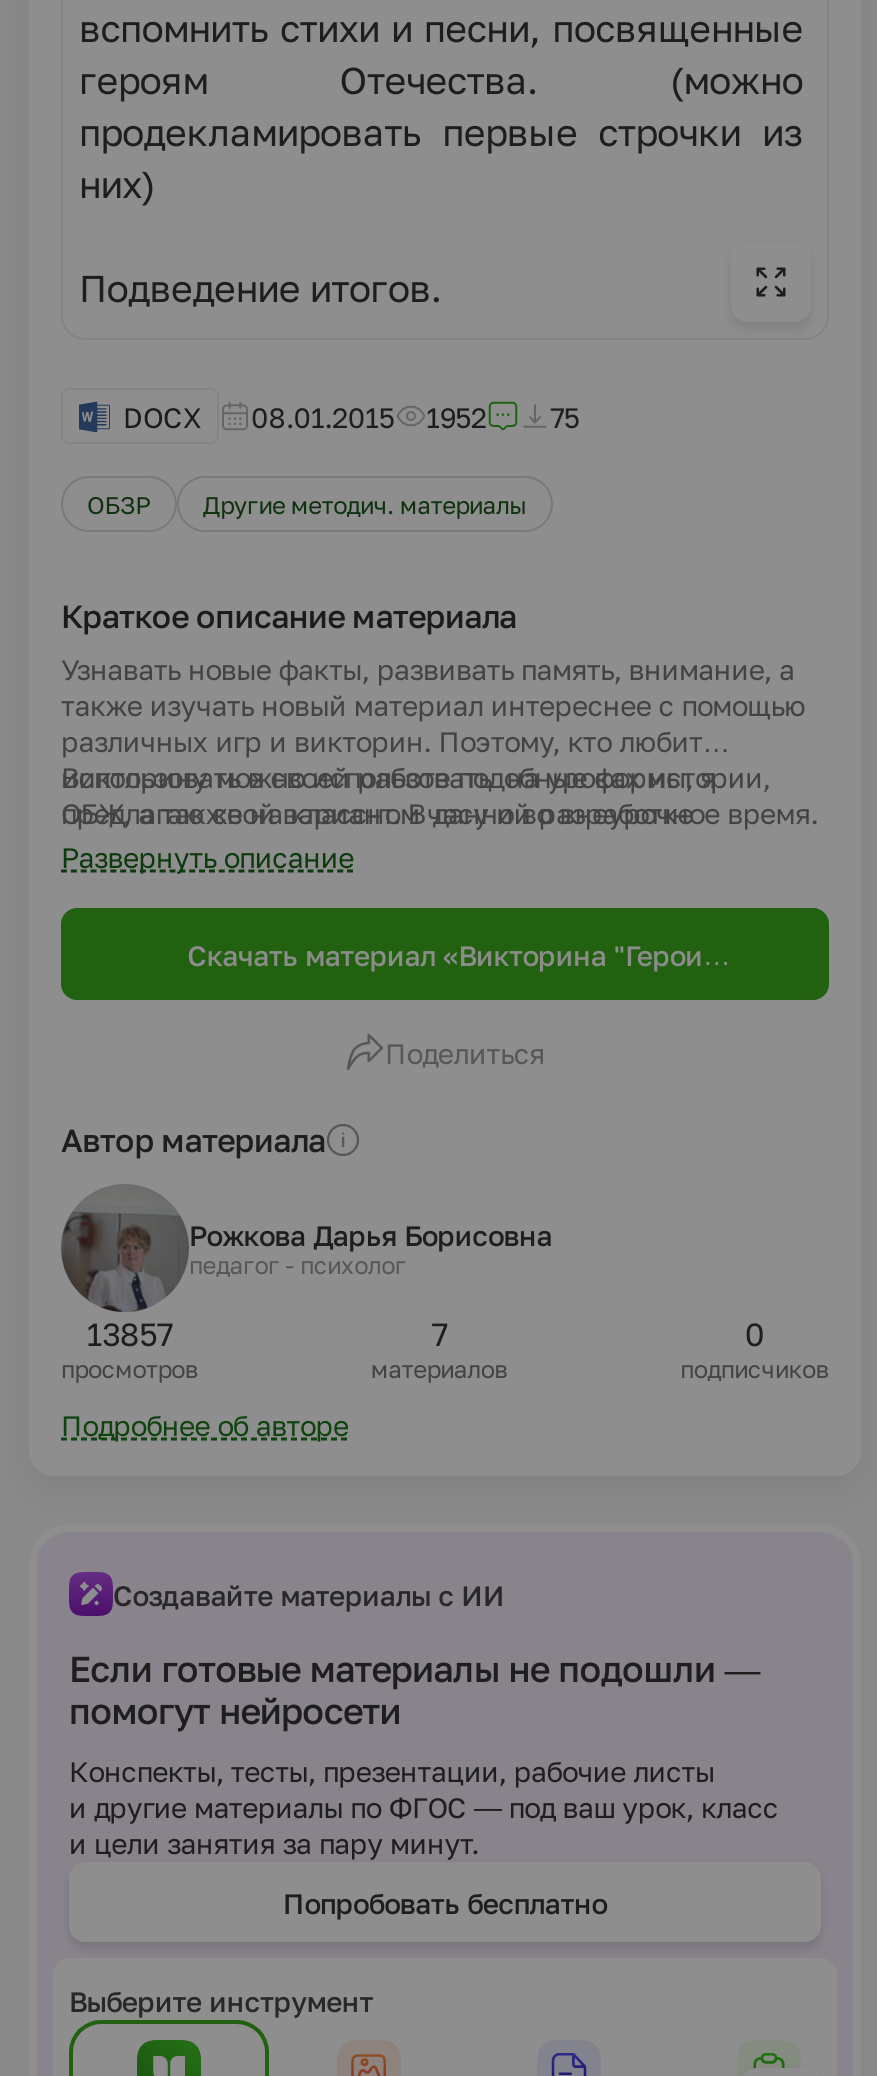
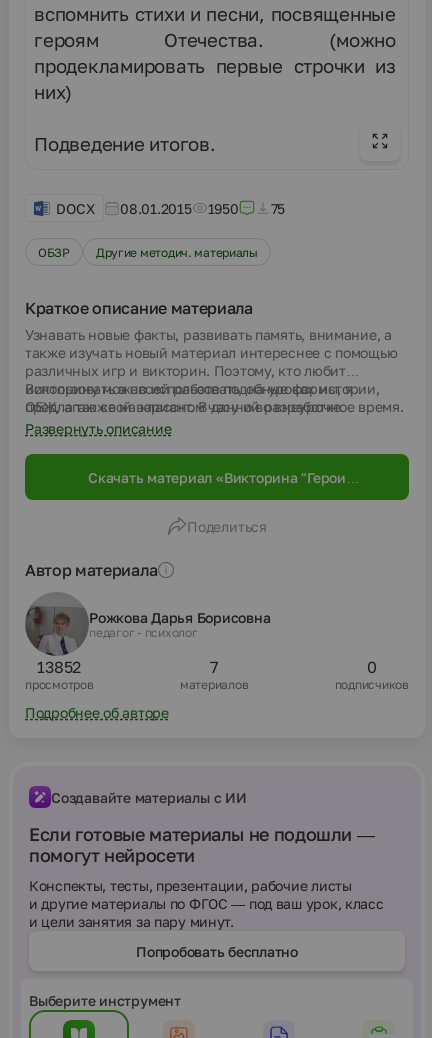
- DOCX 08.01.2015 1952 75
+ DOCX 08.01.2015 1950 75

- 13857
+ 13852
